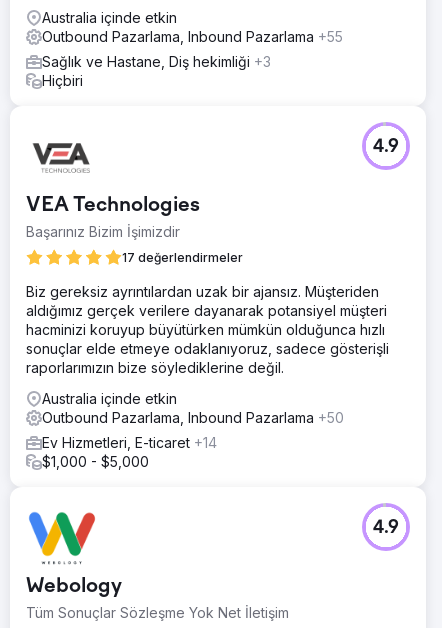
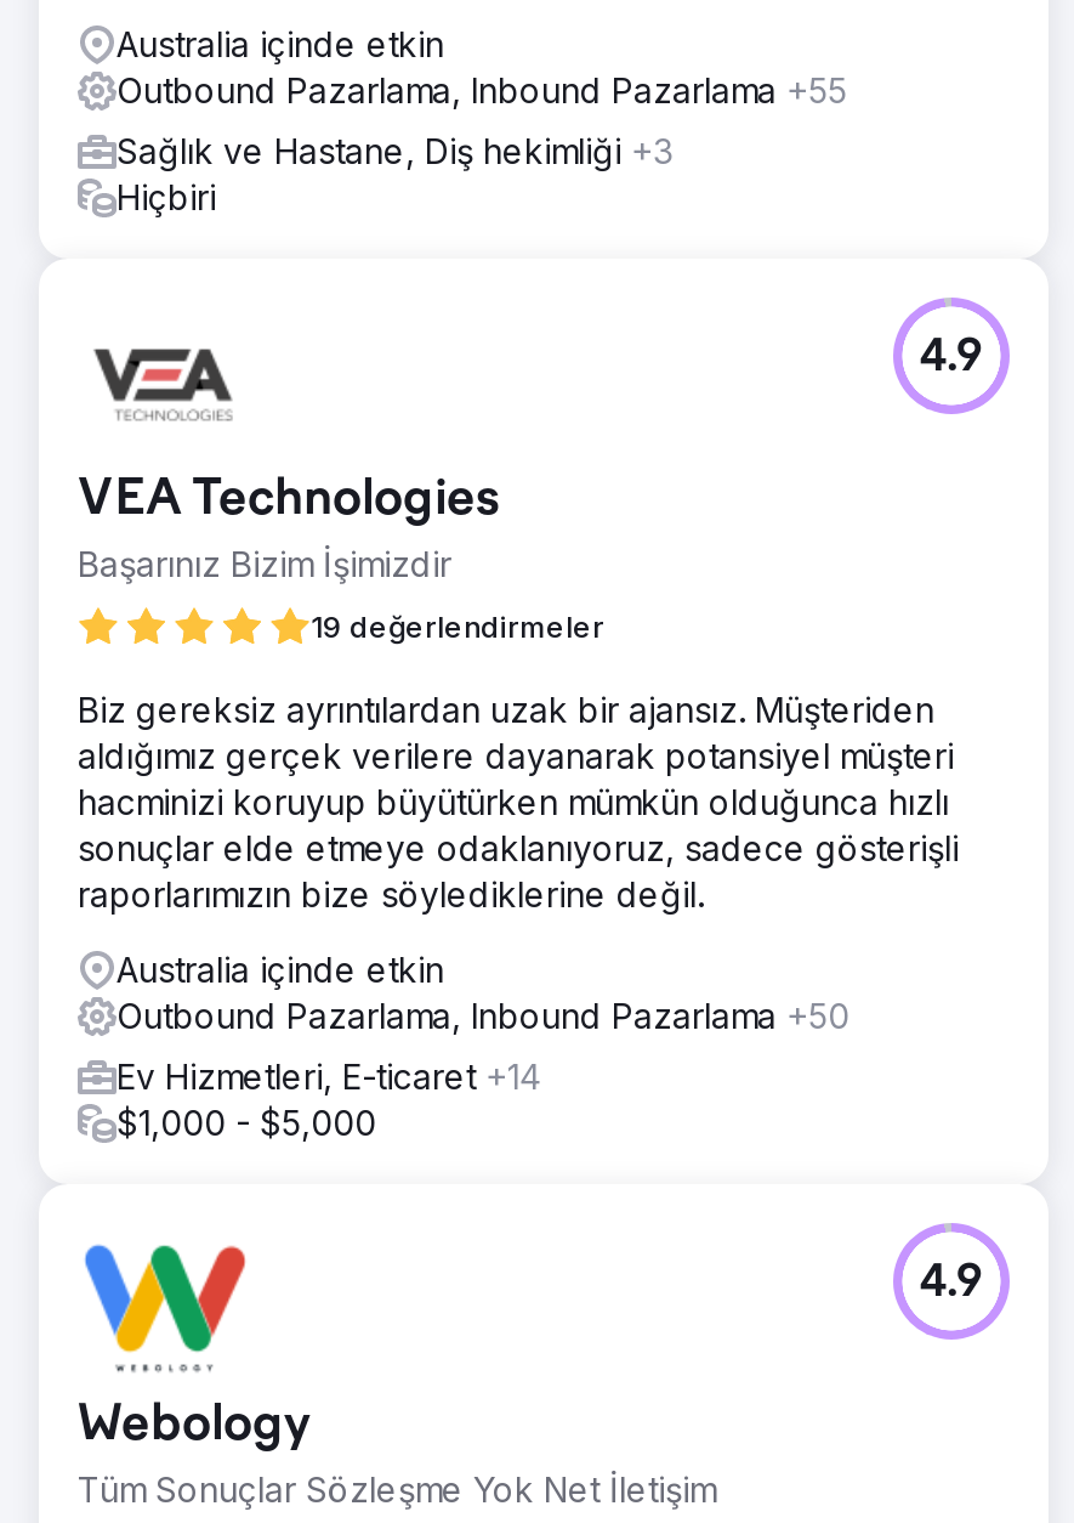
- 17 değerlendirmeler
+ 19 değerlendirmeler
